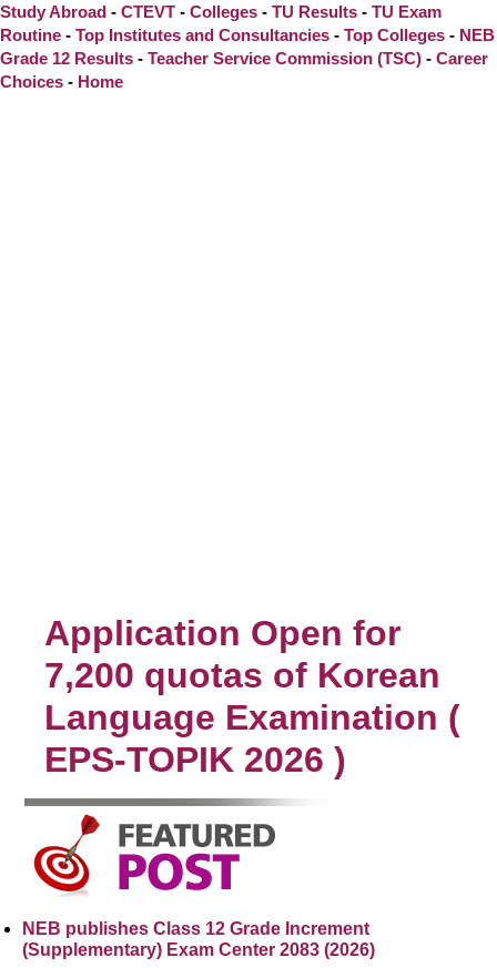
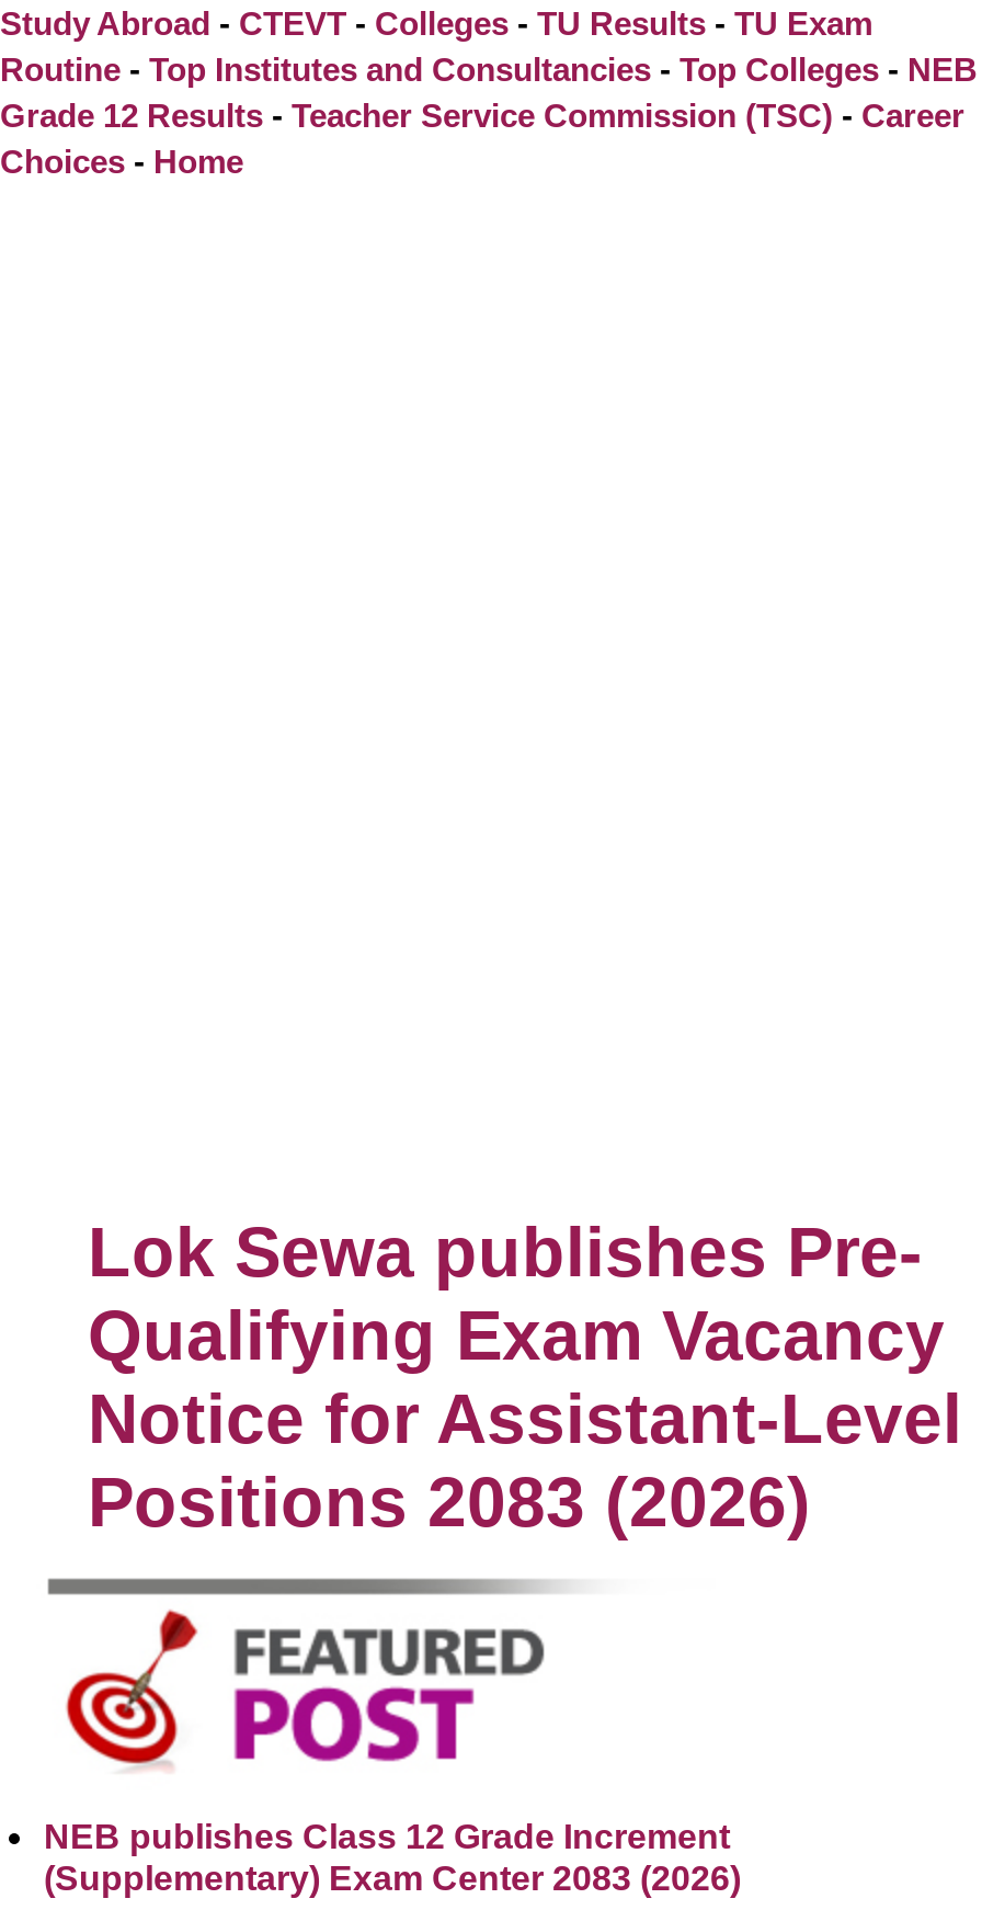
- Application Open for
- 7,200 quotas of Korean
- Language Examination (
- EPS-TOPIK 2026 )
+ Lok Sewa publishes Pre-
+ Qualifying Exam Vacancy
+ Notice for Assistant-Level
+ Positions 2083 (2026)
